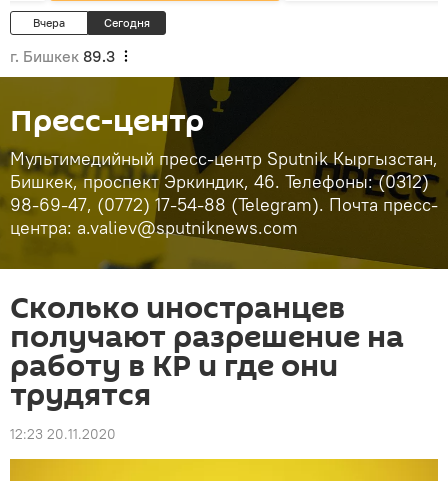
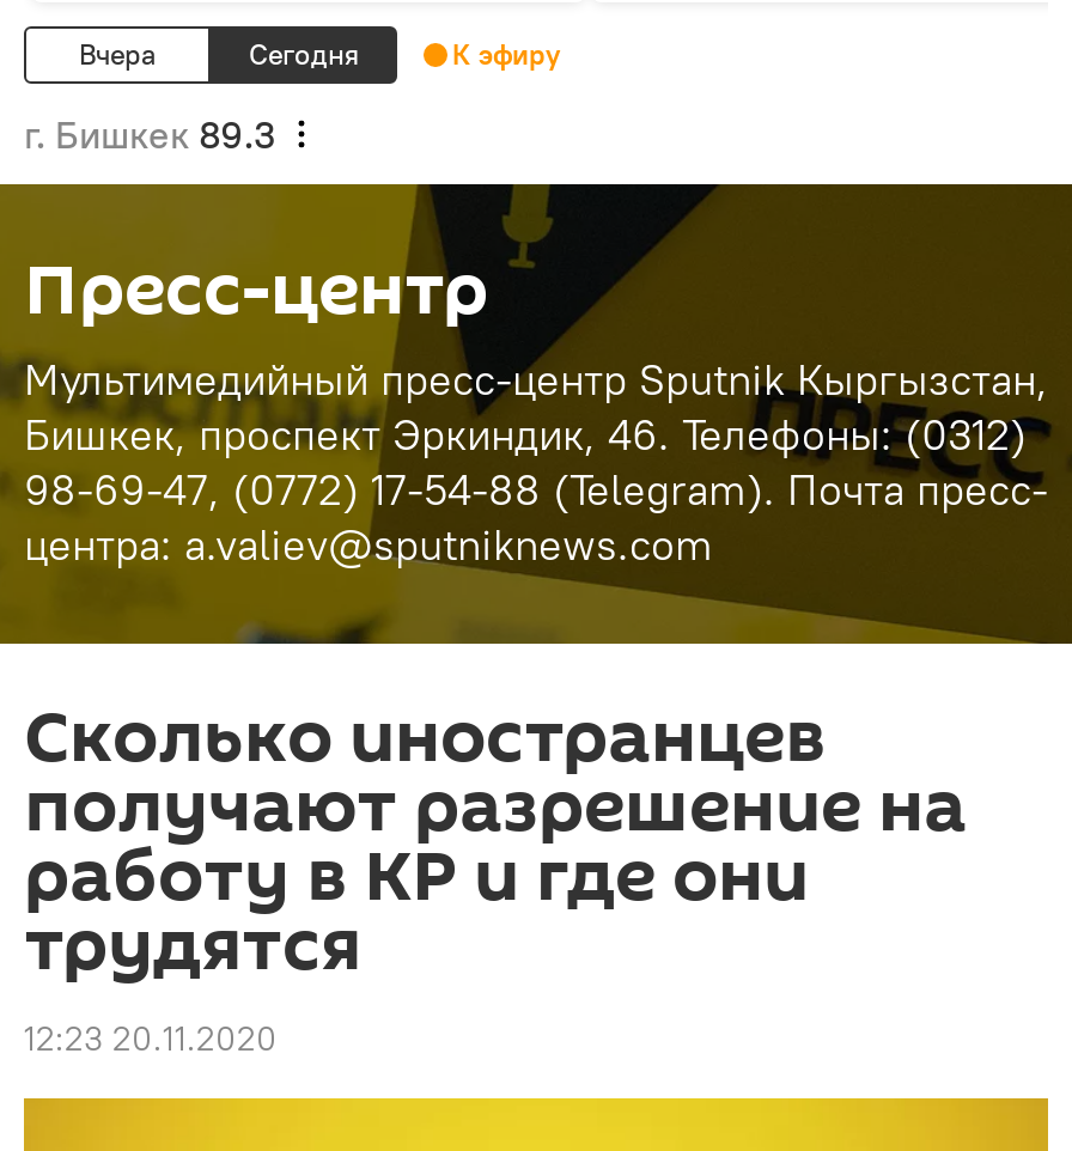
+ К эфиру
